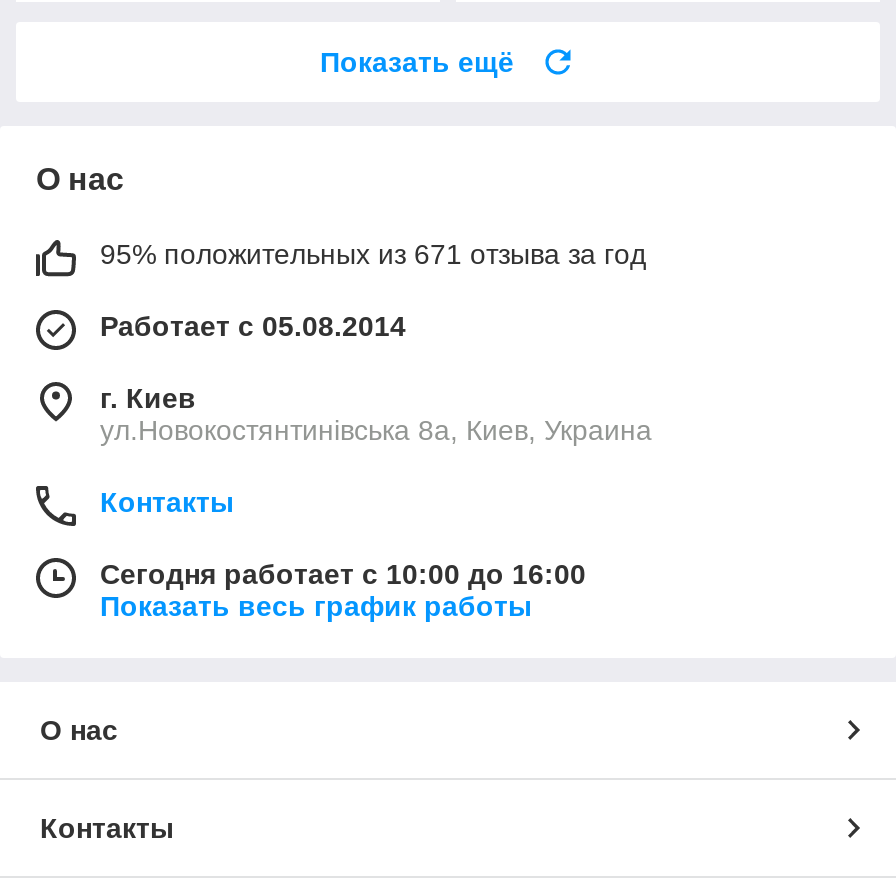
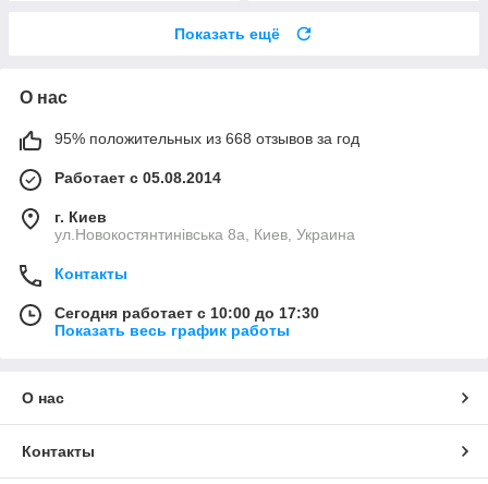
- 95% положительных из 671 отзыва за год
+ 95% положительных из 668 отзывов за год

- Сегодня работает с 10:00 до 16:00
+ Сегодня работает с 10:00 до 17:30
